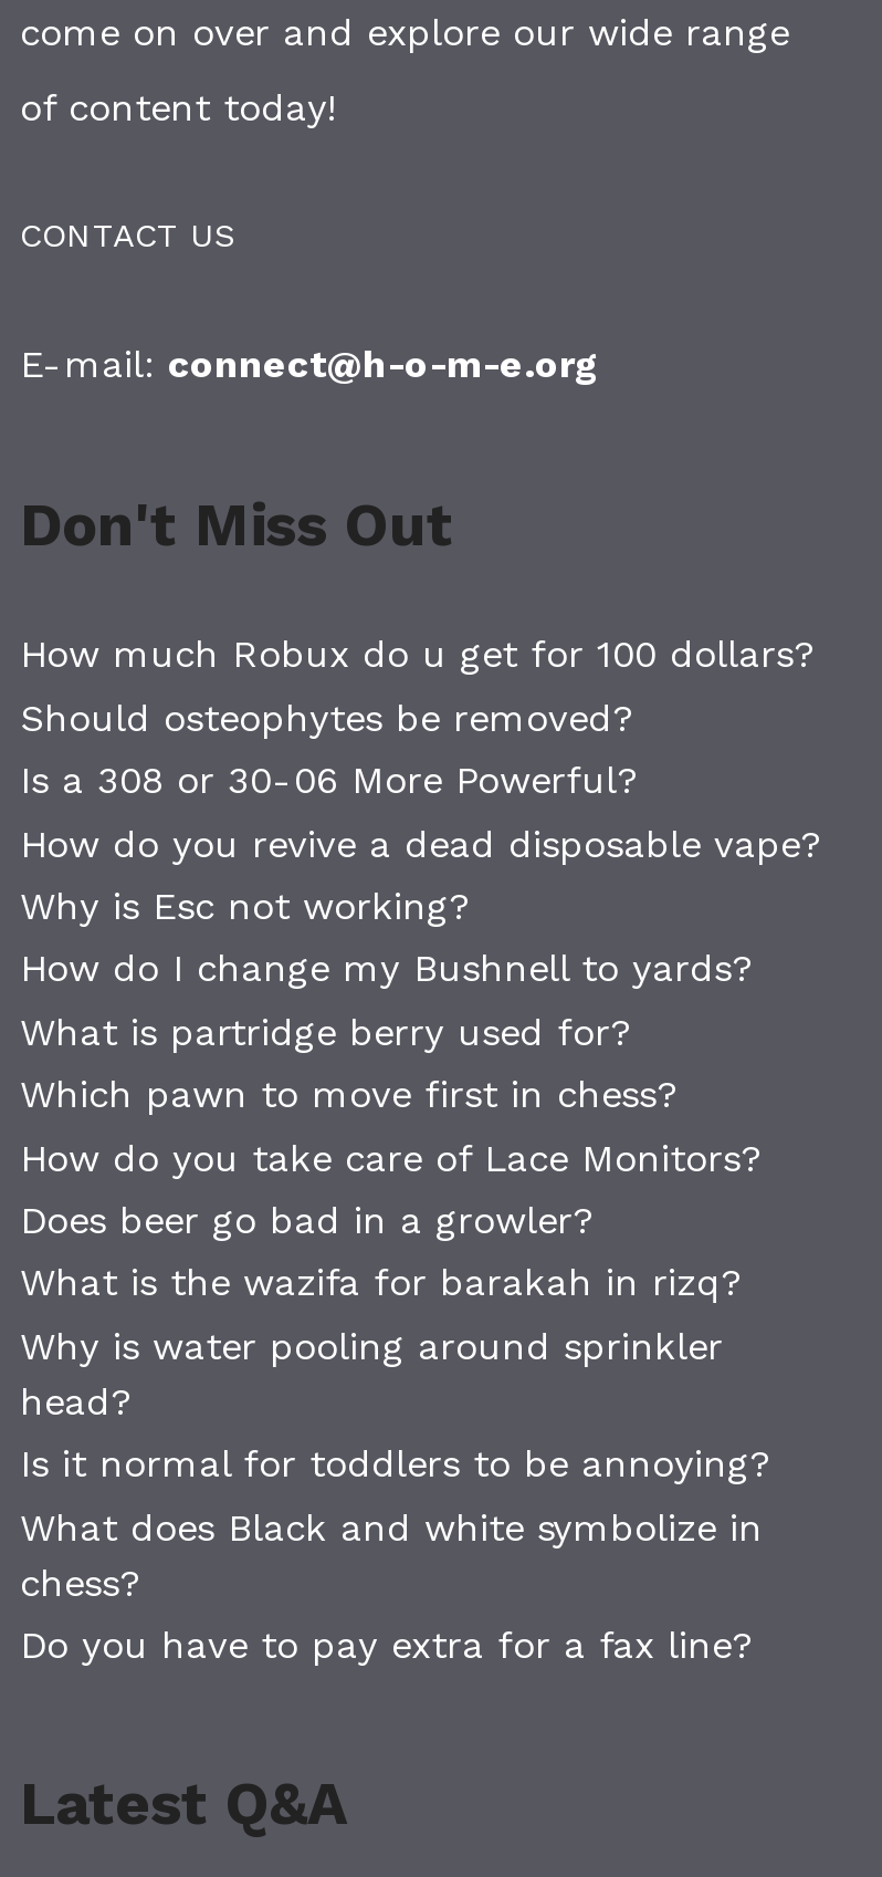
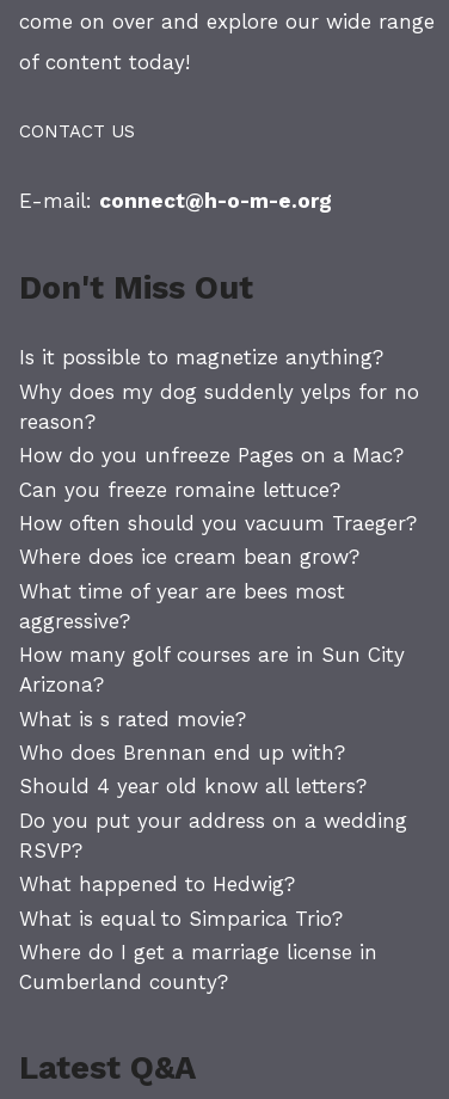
- How much Robux do u get for 100 dollars?
- Should osteophytes be removed?
- Is a 308 or 30-06 More Powerful?
- How do you revive a dead disposable vape?
- Why is Esc not working?
- How do I change my Bushnell to yards?
- What is partridge berry used for?
- Which pawn to move first in chess?
- How do you take care of Lace Monitors?
- Does beer go bad in a growler?
- What is the wazifa for barakah in rizq?
- Why is water pooling around sprinkler
- head?
- Is it normal for toddlers to be annoying?
- What does Black and white symbolize in
- chess?
- Do you have to pay extra for a fax line?
+ Is it possible to magnetize anything?
+ Why does my dog suddenly yelps for no
+ reason?
+ How do you unfreeze Pages on a Mac?
+ Can you freeze romaine lettuce?
+ How often should you vacuum Traeger?
+ Where does ice cream bean grow?
+ What time of year are bees most
+ aggressive?
+ How many golf courses are in Sun City
+ Arizona?
+ What is s rated movie?
+ Who does Brennan end up with?
+ Should 4 year old know all letters?
+ Do you put your address on a wedding
+ RSVP?
+ What happened to Hedwig?
+ What is equal to Simparica Trio?
+ Where do I get a marriage license in
+ Cumberland county?
